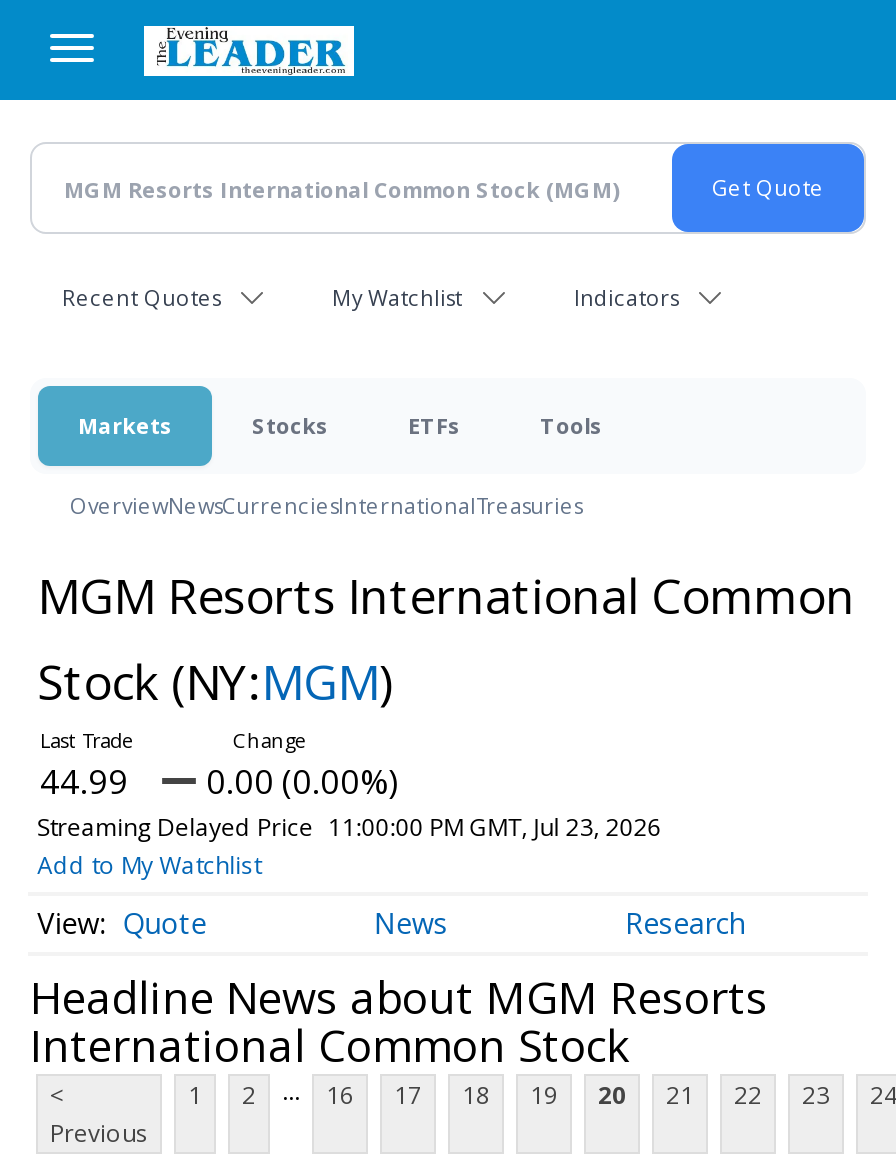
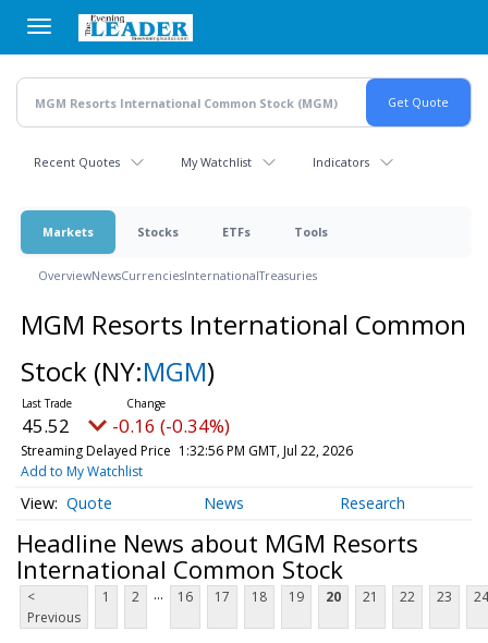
- 44.99
+ 45.52

- 0.00 (0.00%)
+ -0.16 (-0.34%)

- Streaming Delayed Price 11:00:00 PM GMT, Jul 23, 2026
+ Streaming Delayed Price 1:32:56 PM GMT, Jul 22, 2026
